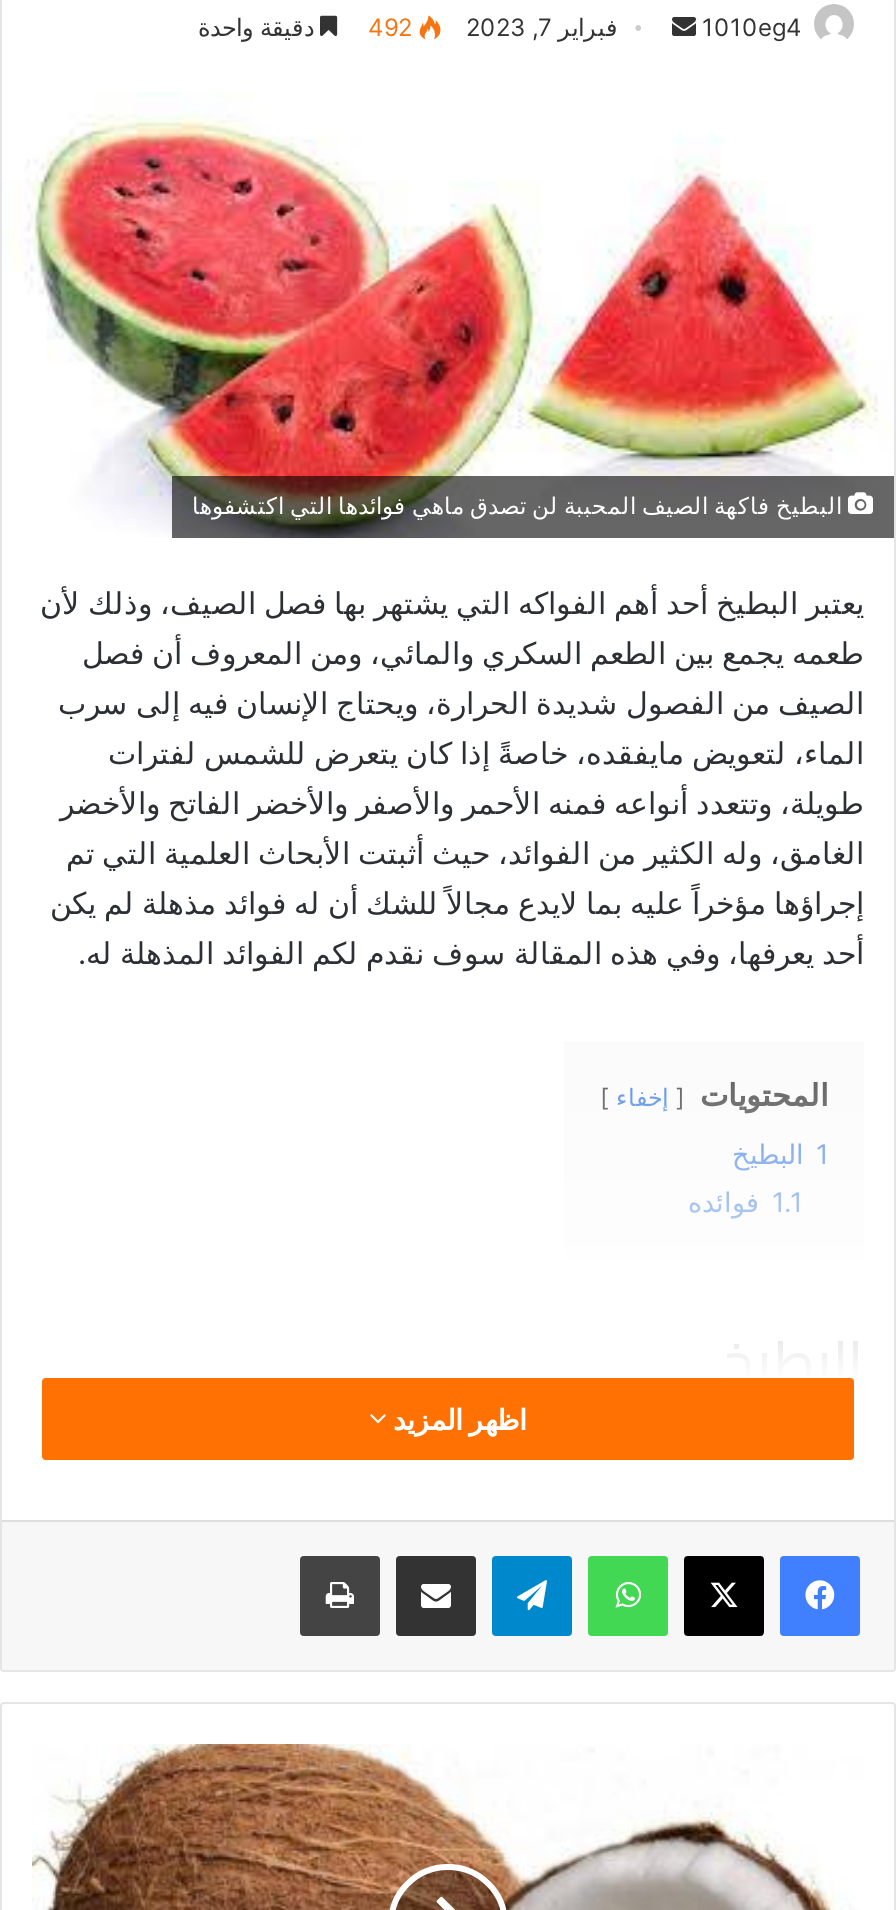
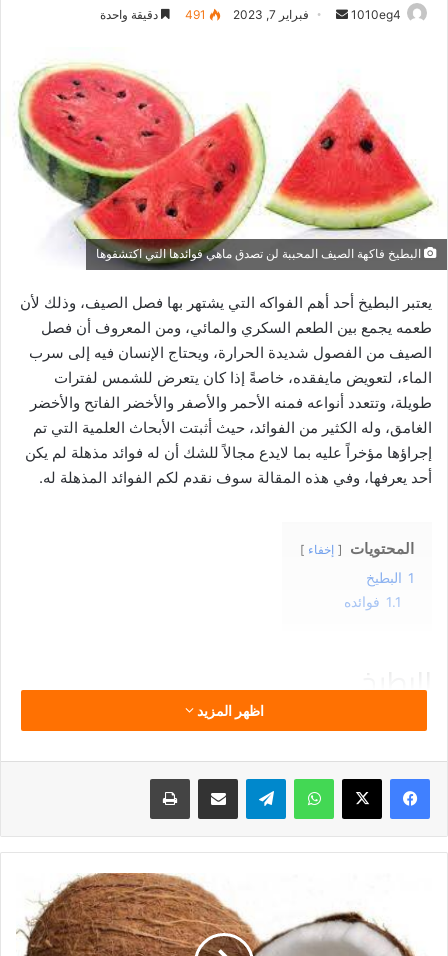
- 492 دقيقة واحدة
+ 491 دقيقة واحدة
